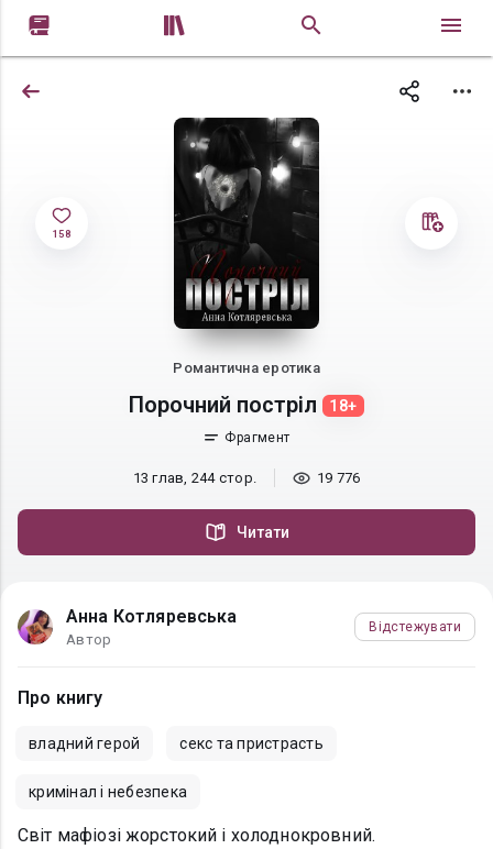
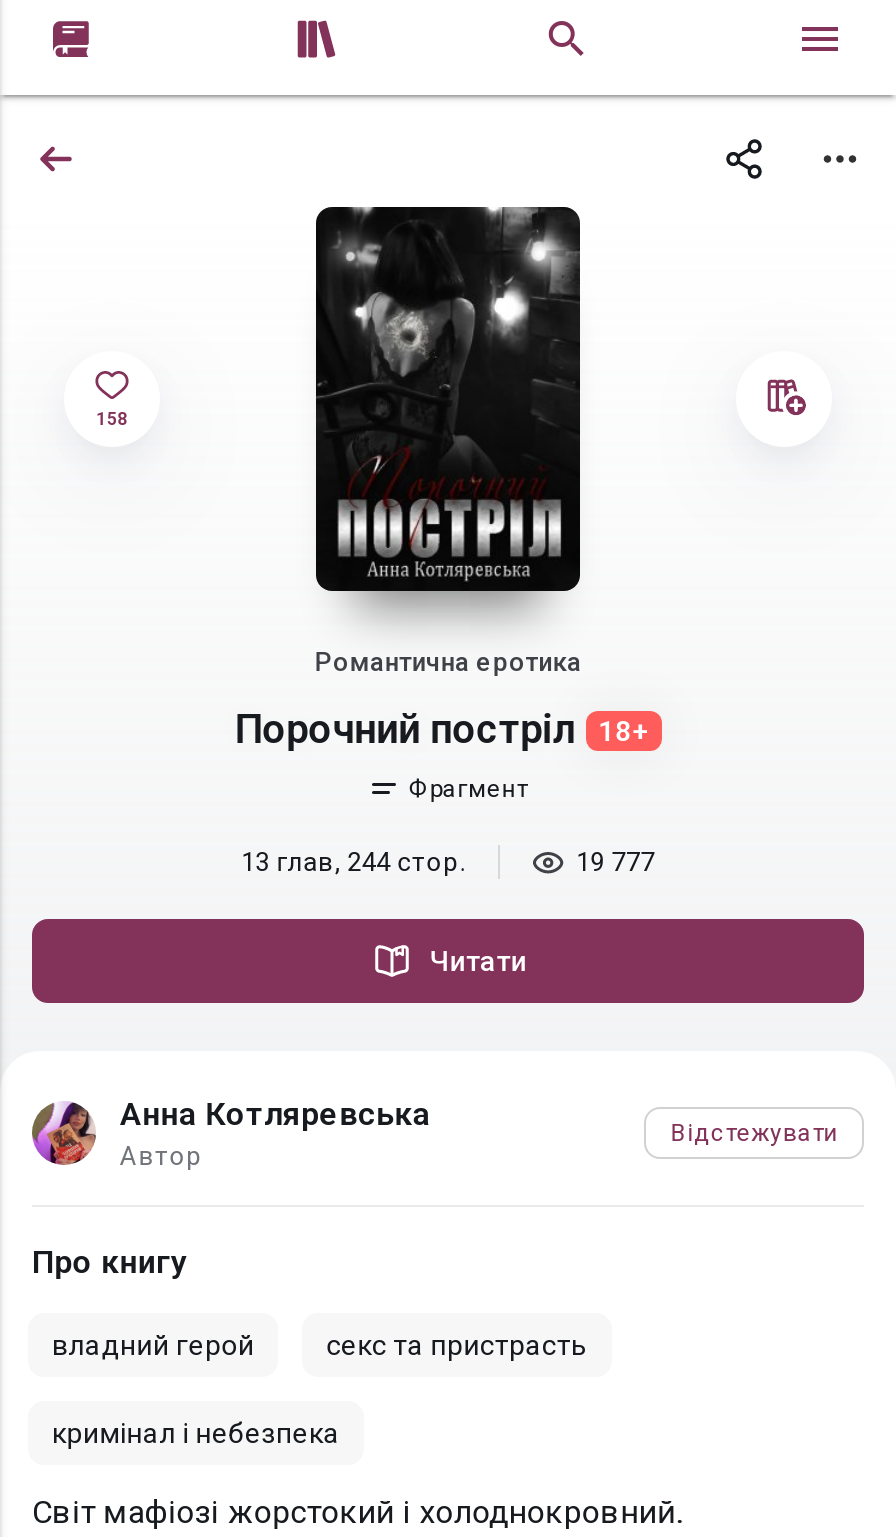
- 19 776
+ 19 777
